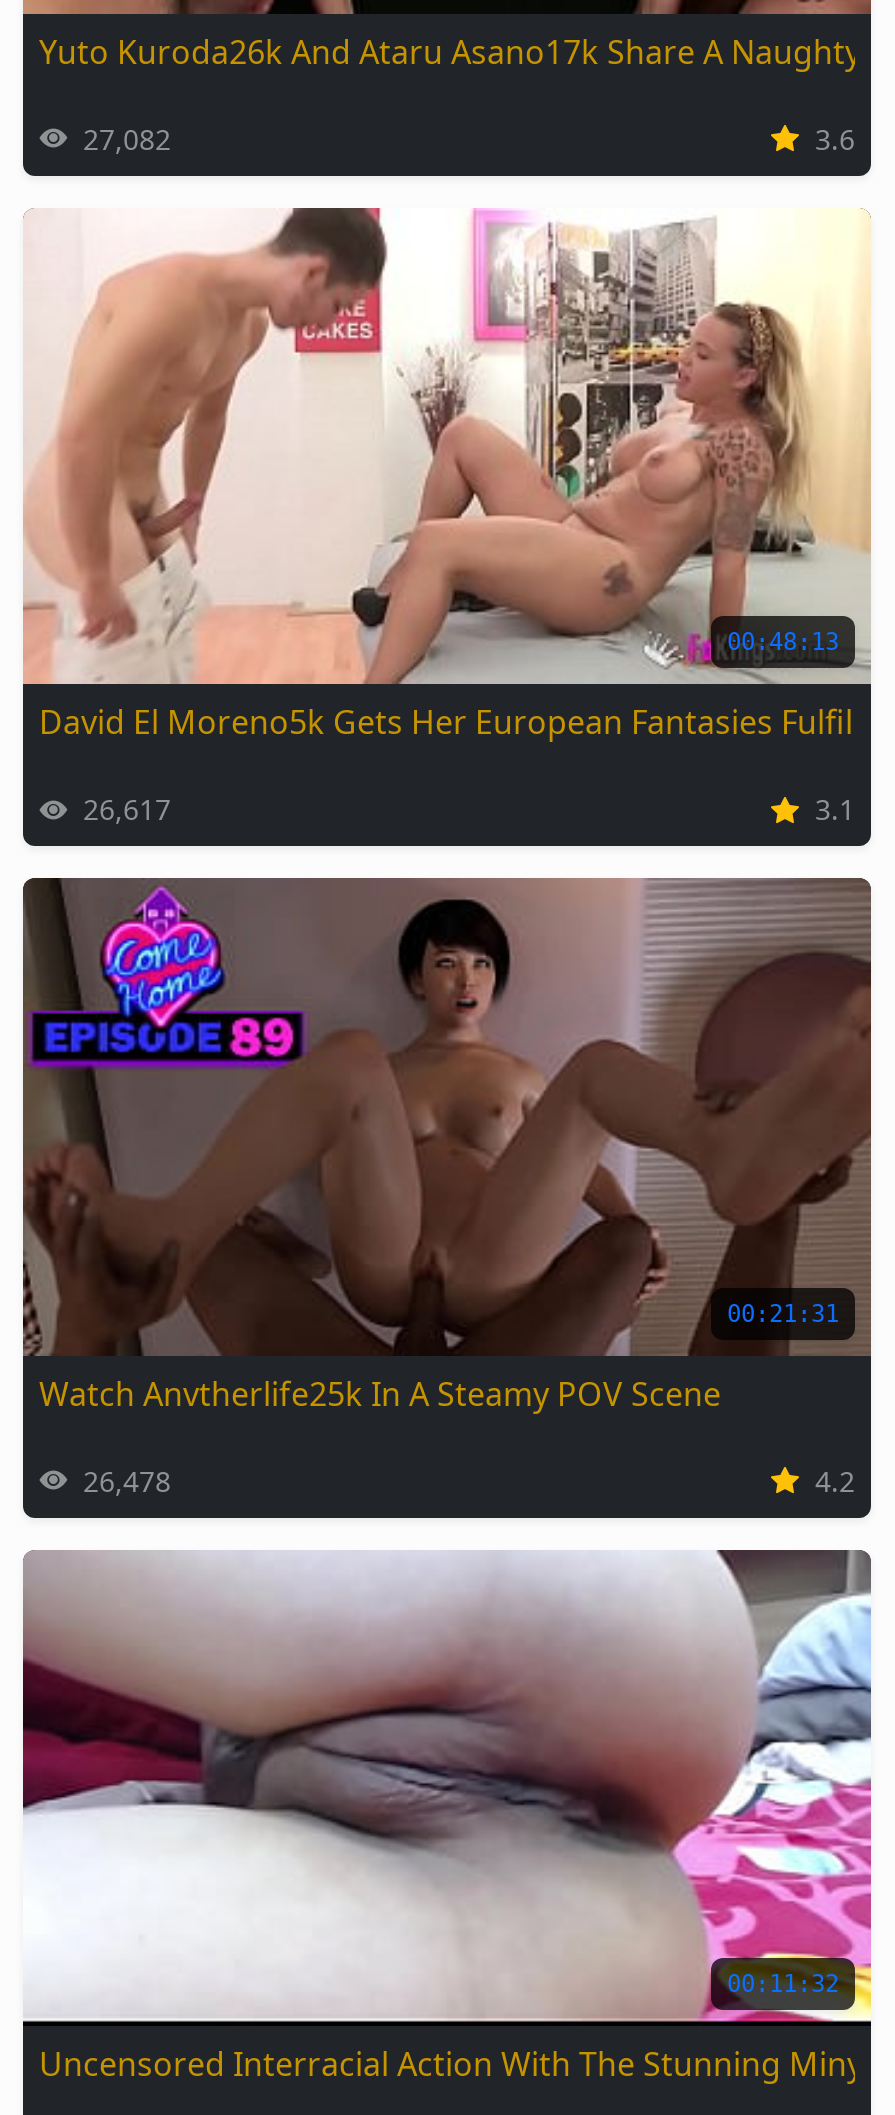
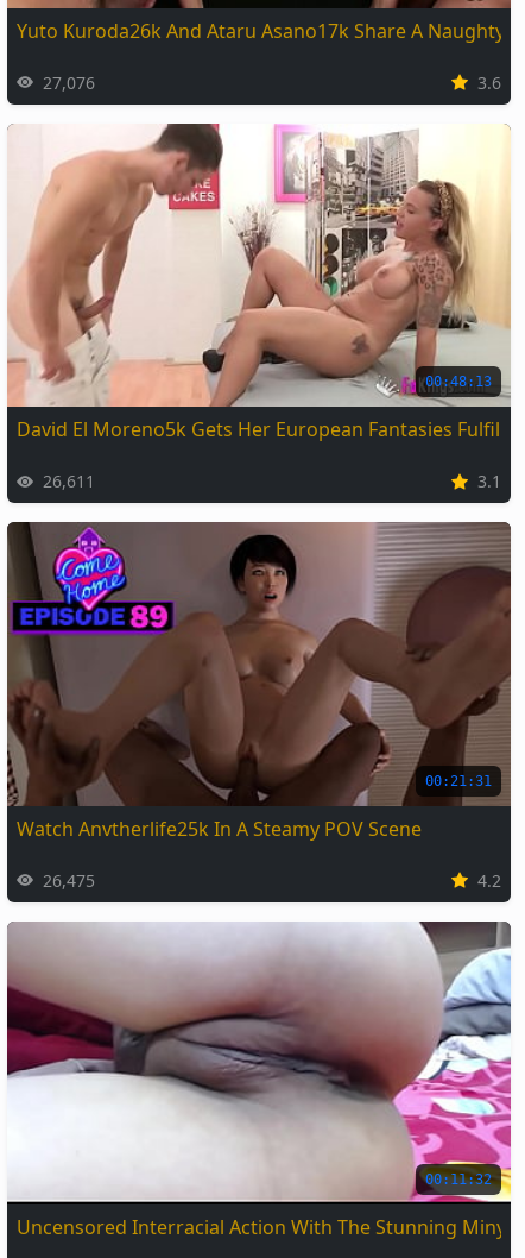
- 27,082
+ 27,076

- 26,617
+ 26,611

- 26,478
+ 26,475
